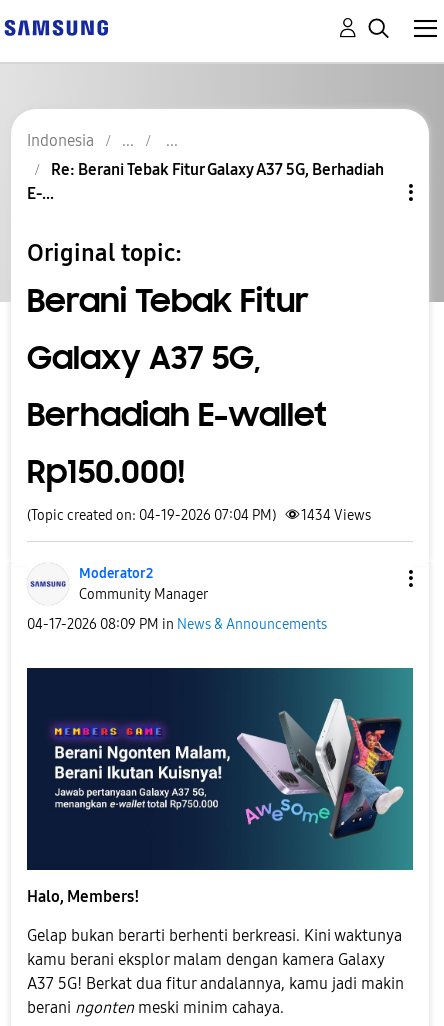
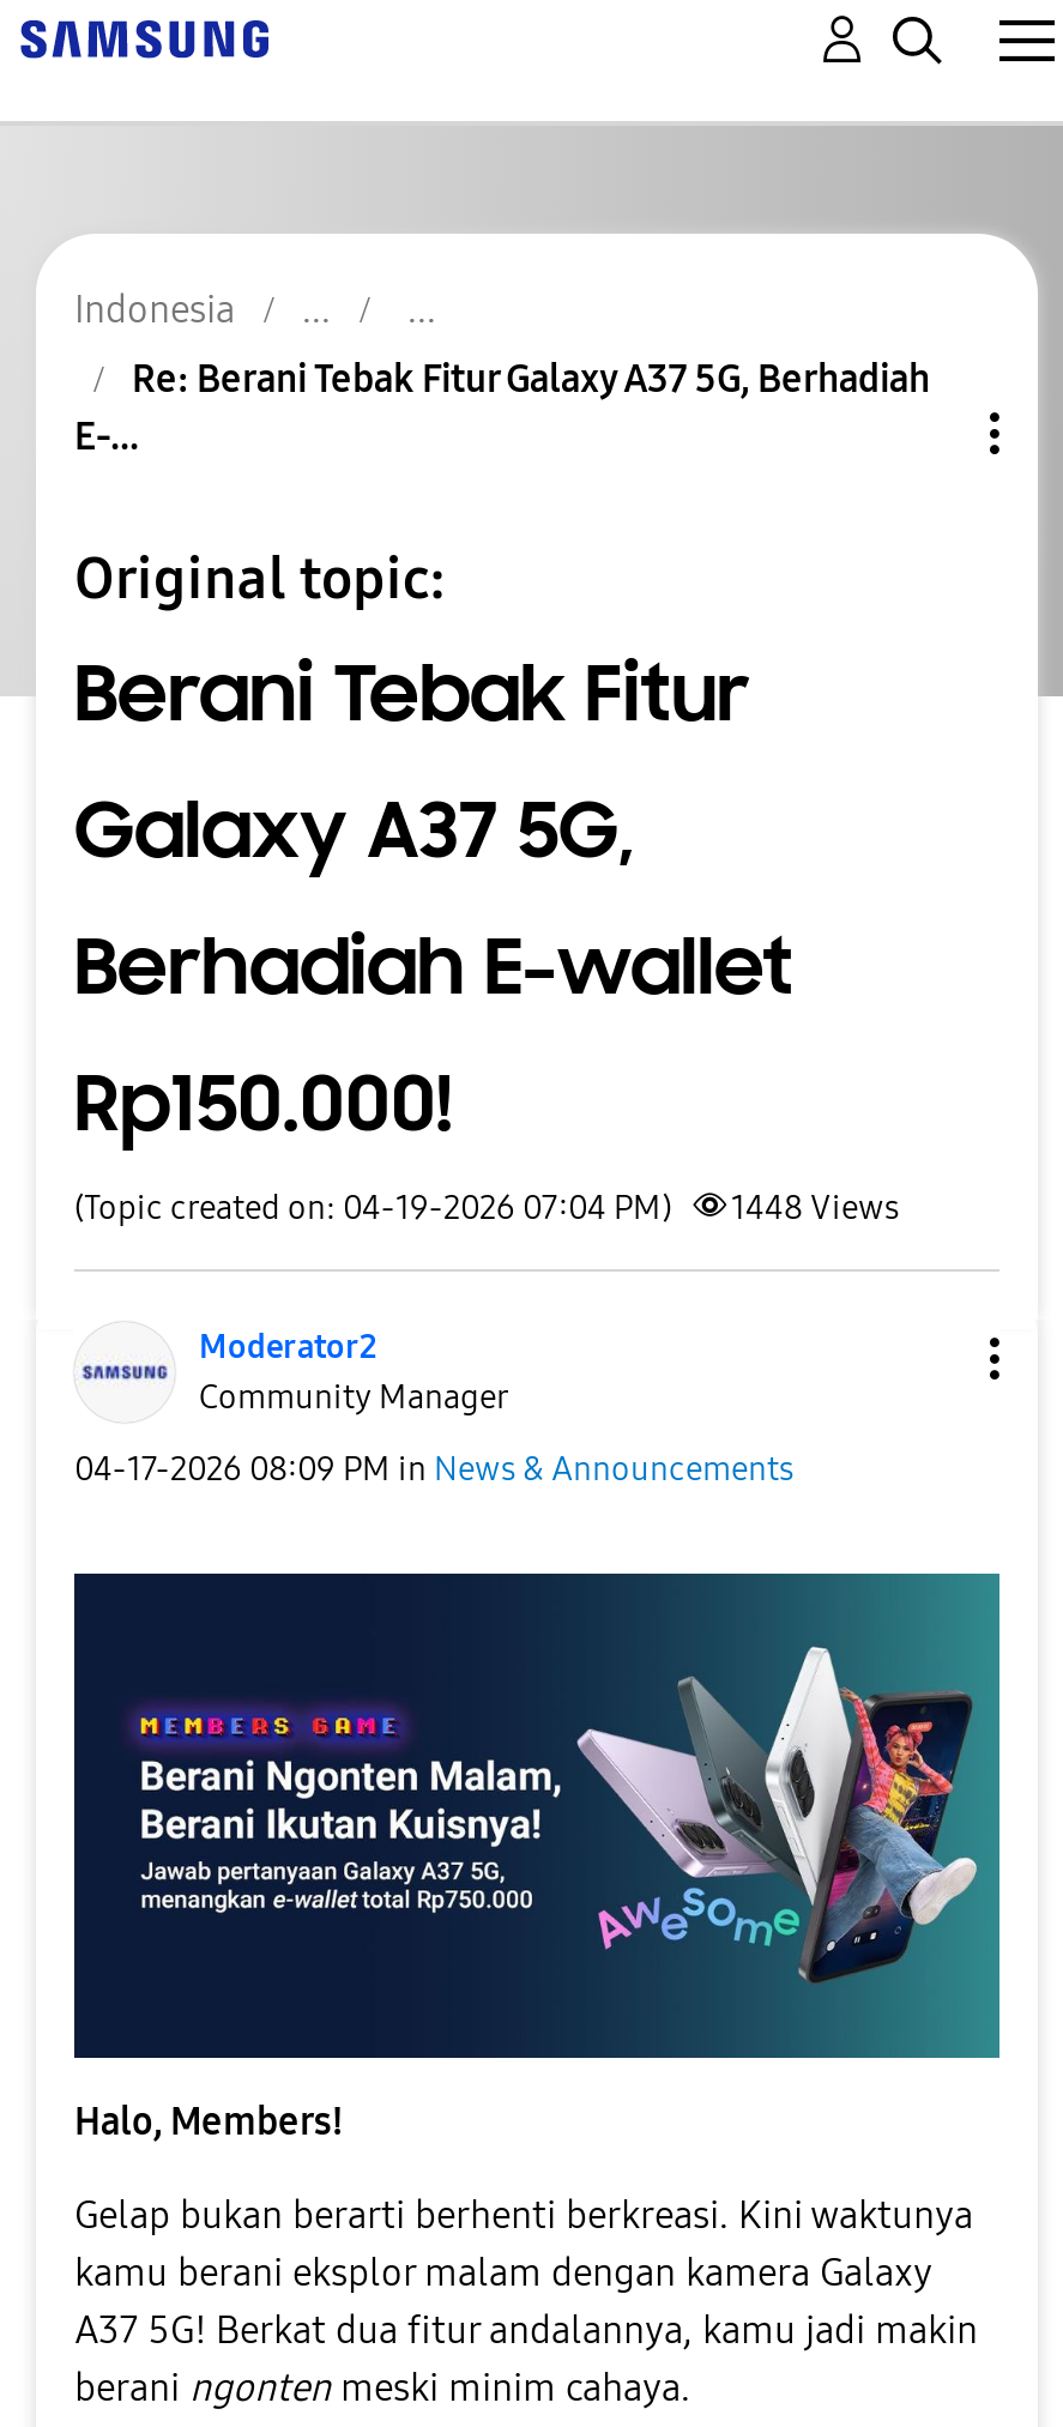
- (Topic created on: 04-19-2026 07:04 PM) 1434 Views
+ (Topic created on: 04-19-2026 07:04 PM) 1448 Views
